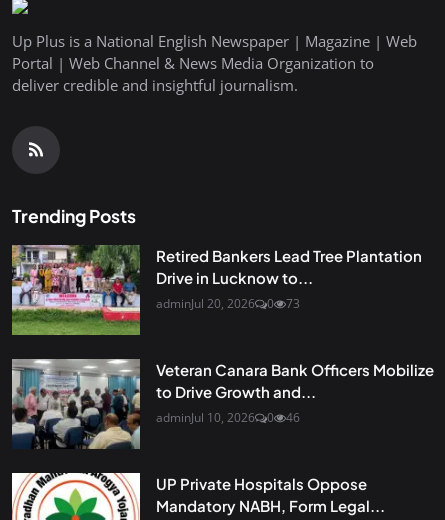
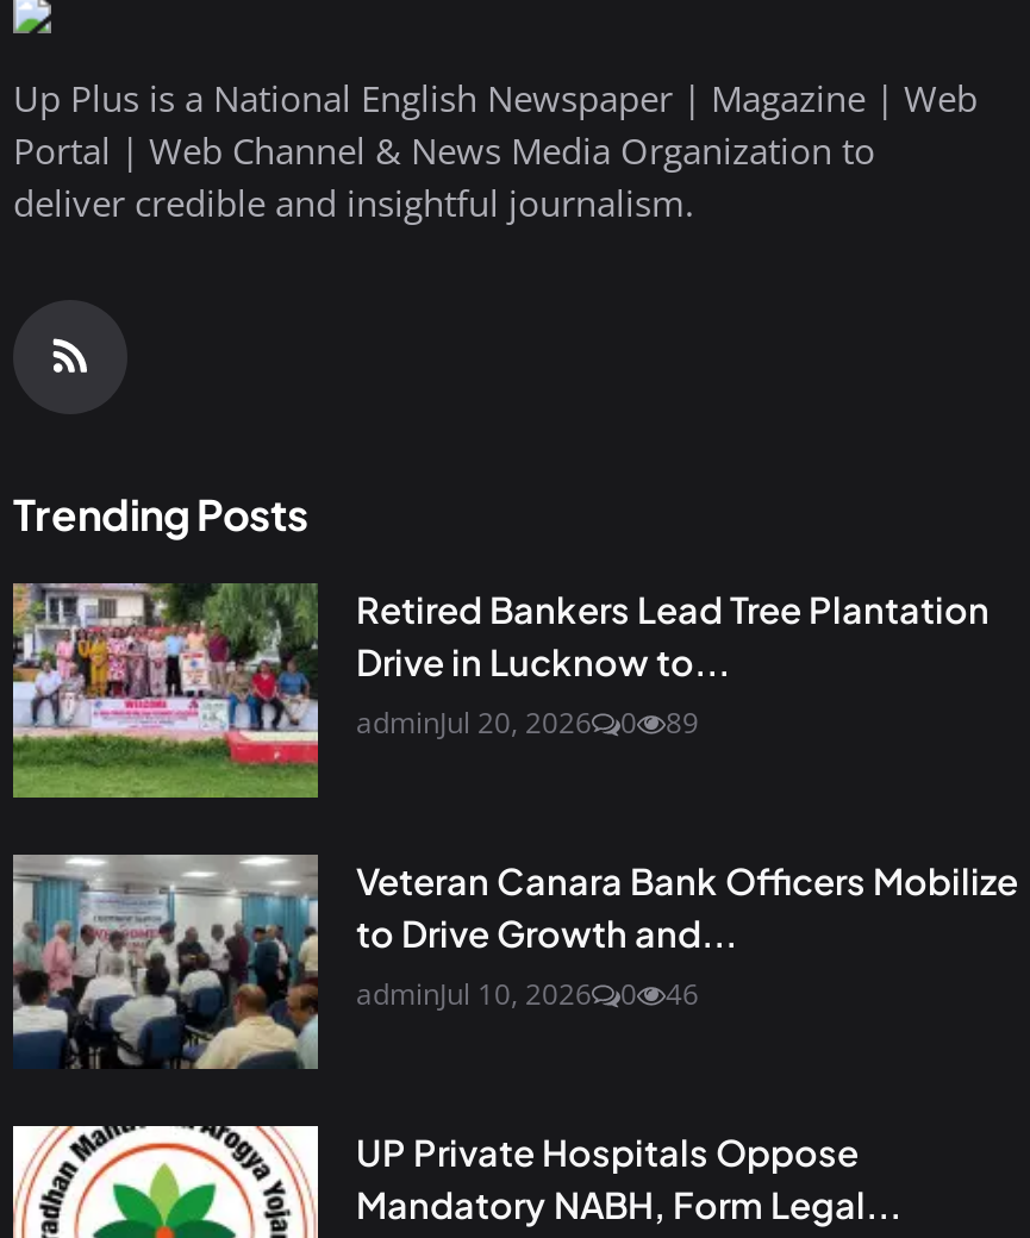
- adminJul 20, 2026 0 73
+ adminJul 20, 2026 0 89
